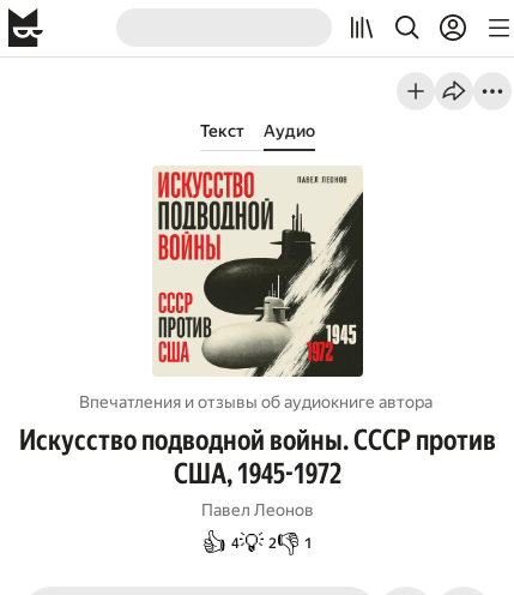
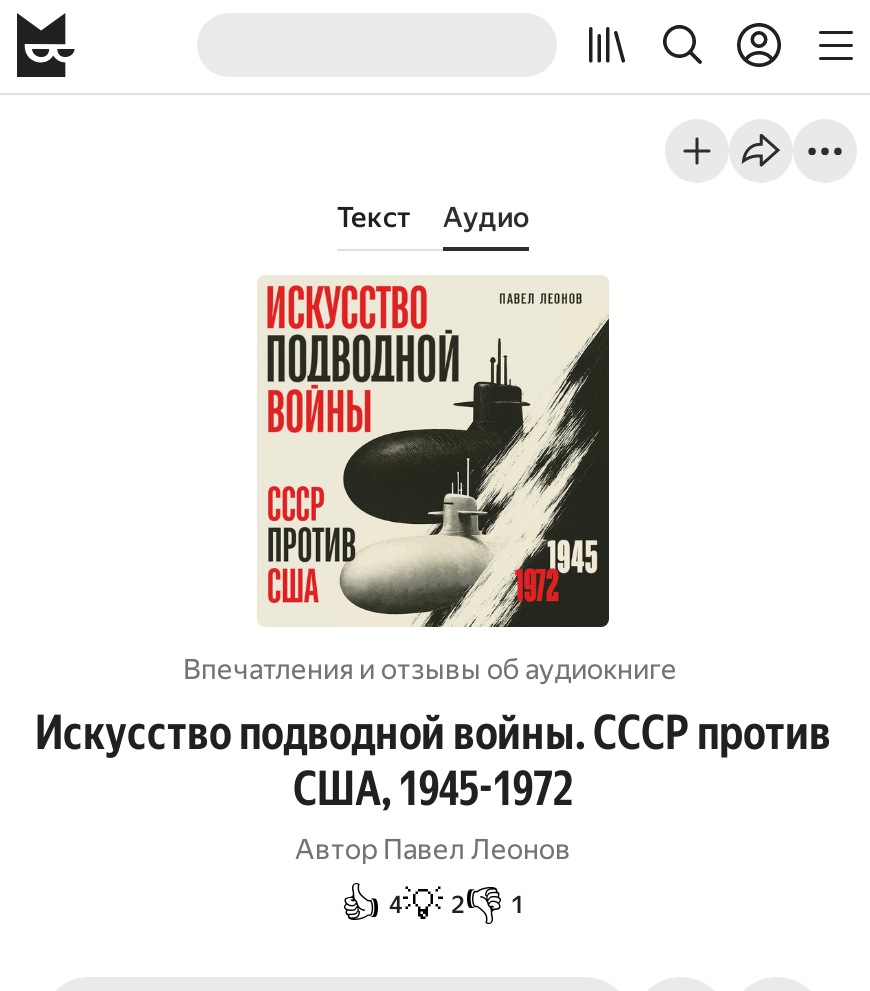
- Впечатления и отзывы об aудиокниге автора
+ Впечатления и отзывы об aудиокниге

- Павел Леонов
+ Автор Павел Леонов
